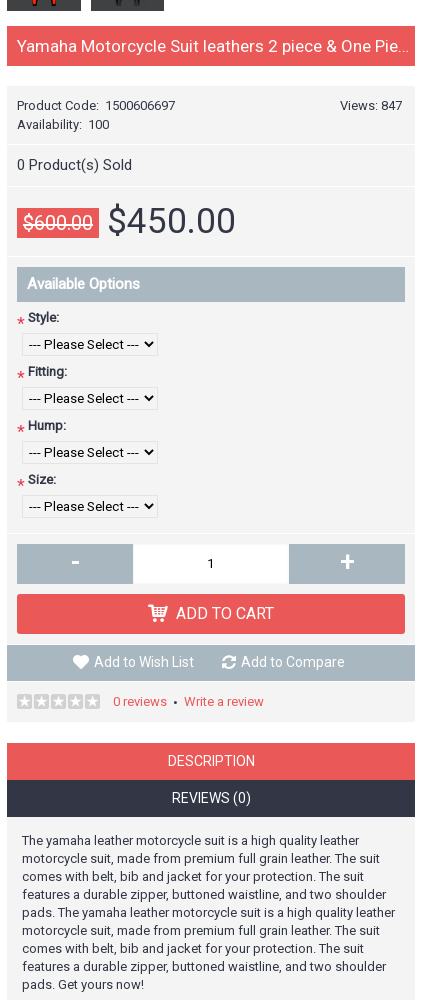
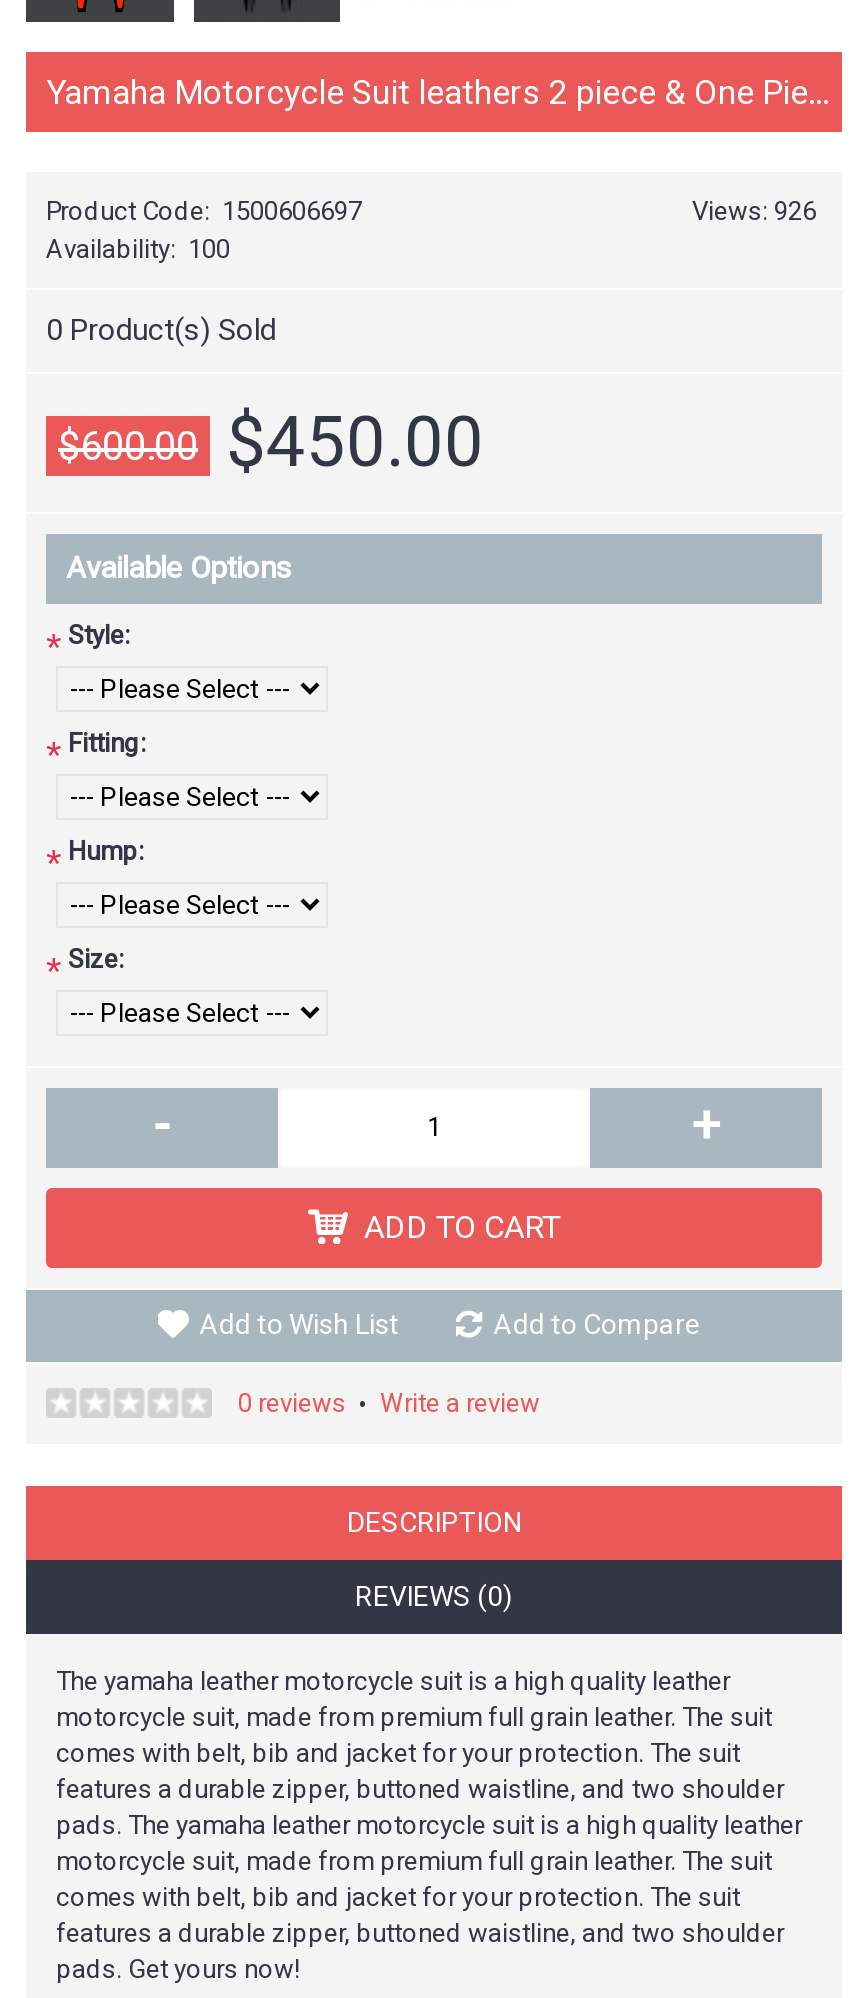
- Views: 847
+ Views: 926
